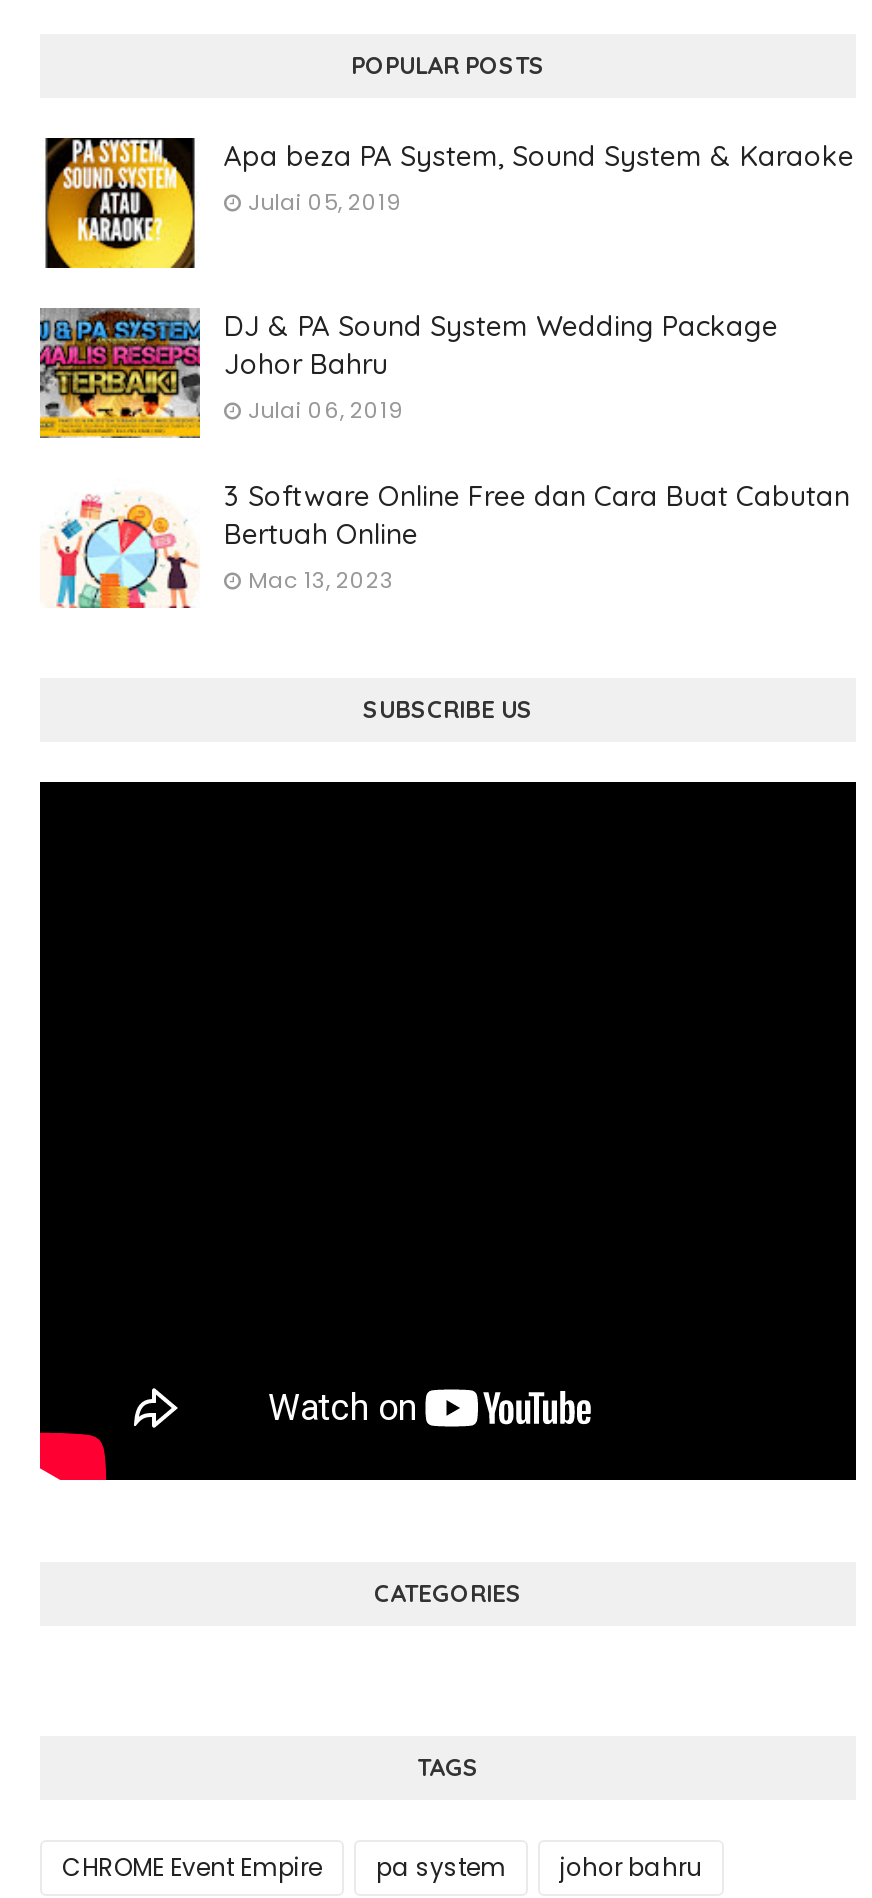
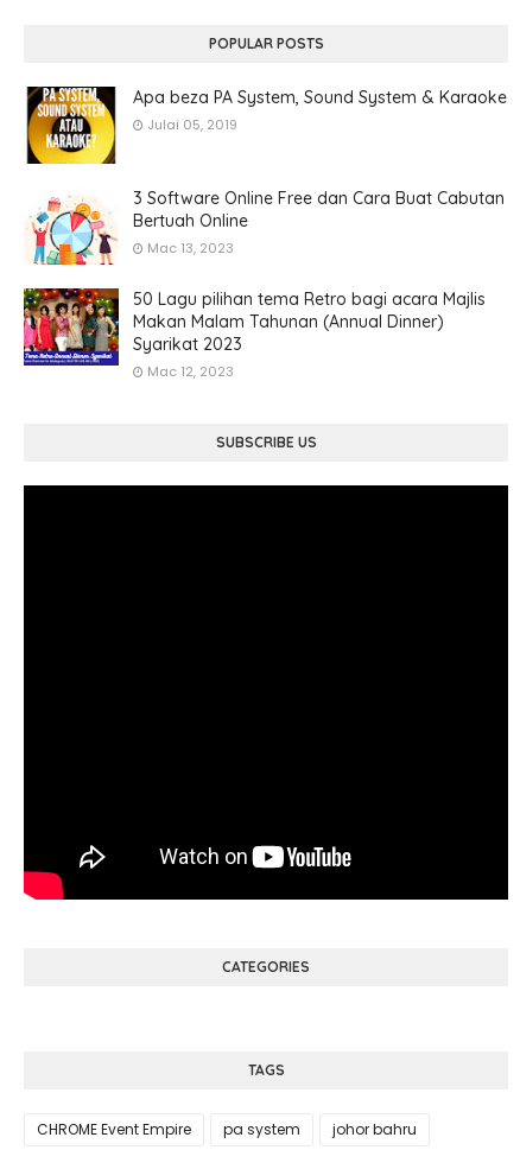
- [image]
- DJ & PA Sound System Wedding Package
- Johor Bahru
- Julai 06, 2019

moved up: [image] | 3 Software Online Free dan Cara Buat Cabutan | Bertuah Online | Mac 13, 2023

+ [image]
+ 50 Lagu pilihan tema Retro bagi acara Majlis
+ Makan Malam Tahunan (Annual Dinner)
+ Syarikat 2023
+ Mac 12, 2023
